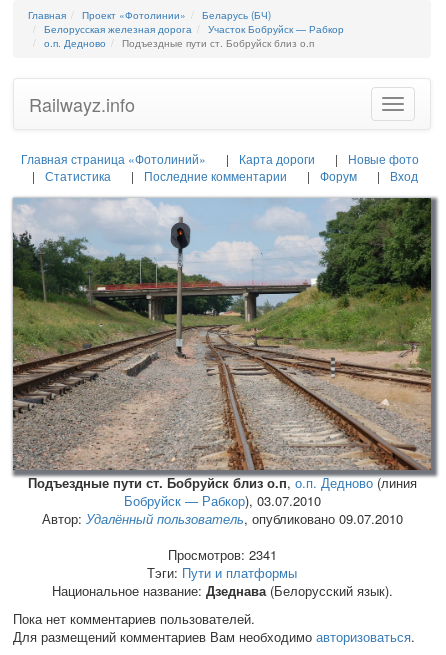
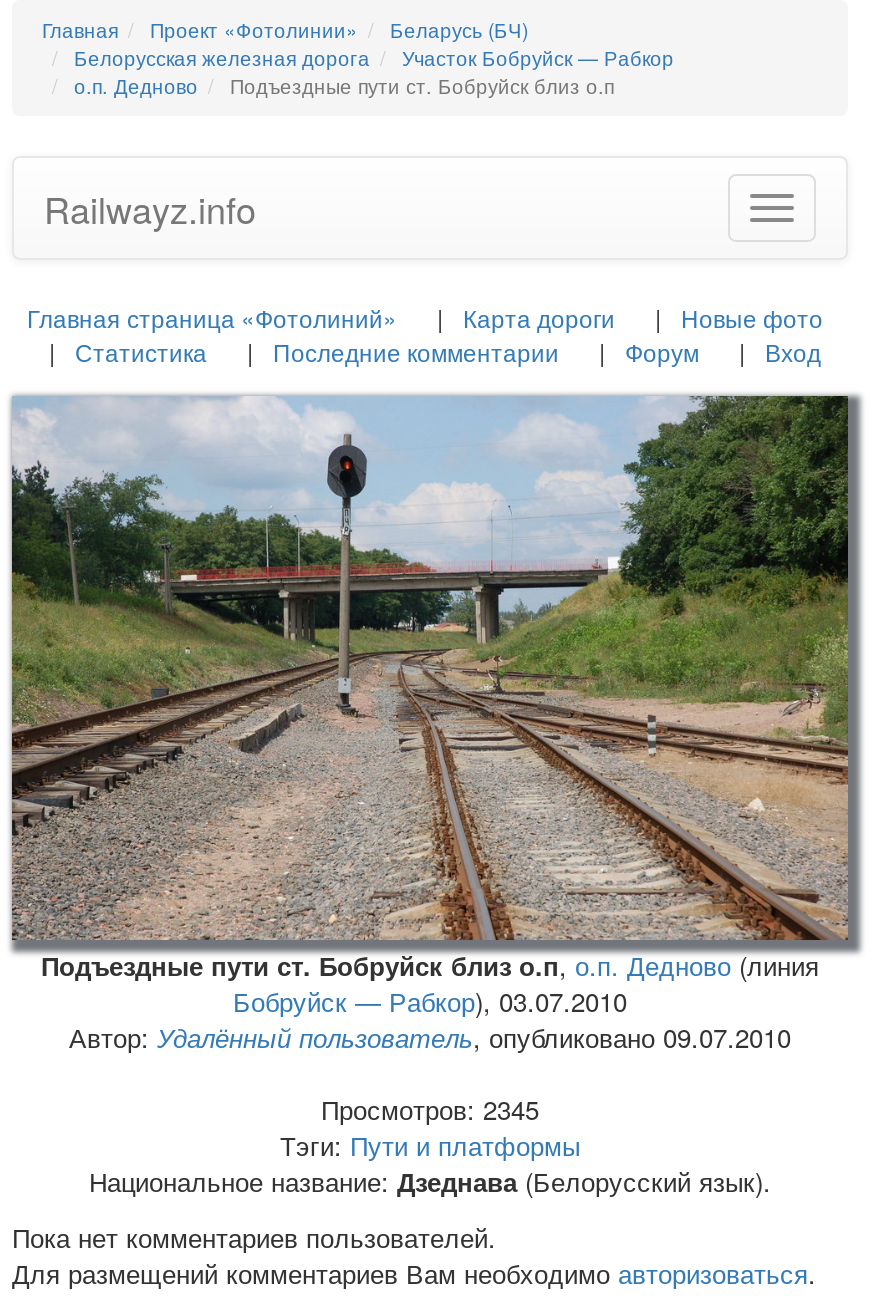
- Просмотров: 2341
+ Просмотров: 2345
